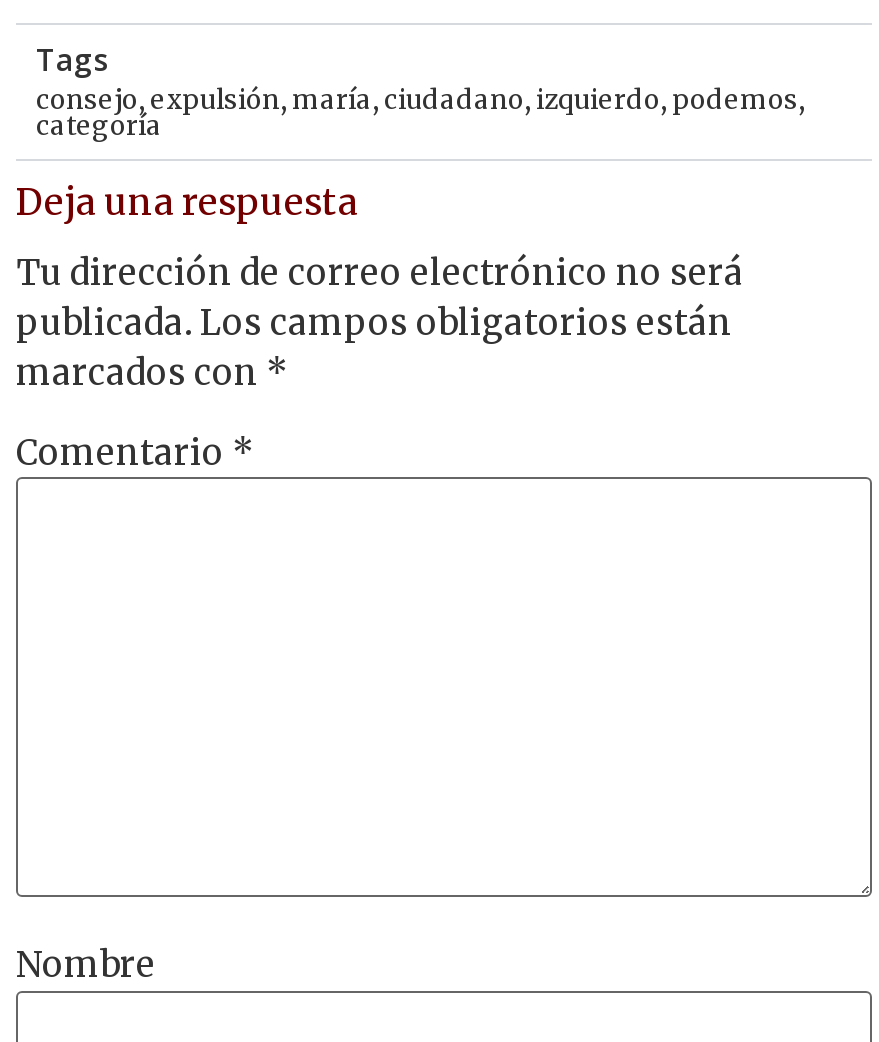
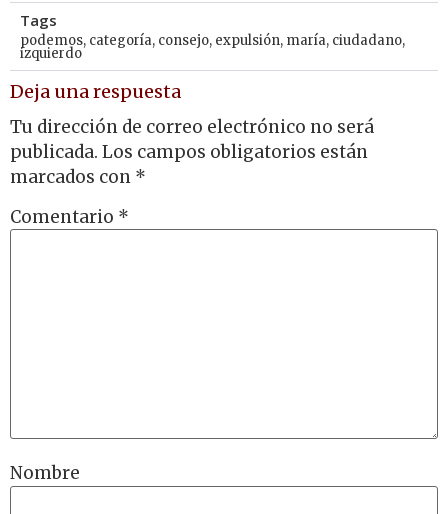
- consejo, expulsión, maría, ciudadano, izquierdo, podemos,
- categoría
+ podemos, categoría, consejo, expulsión, maría, ciudadano,
+ izquierdo
